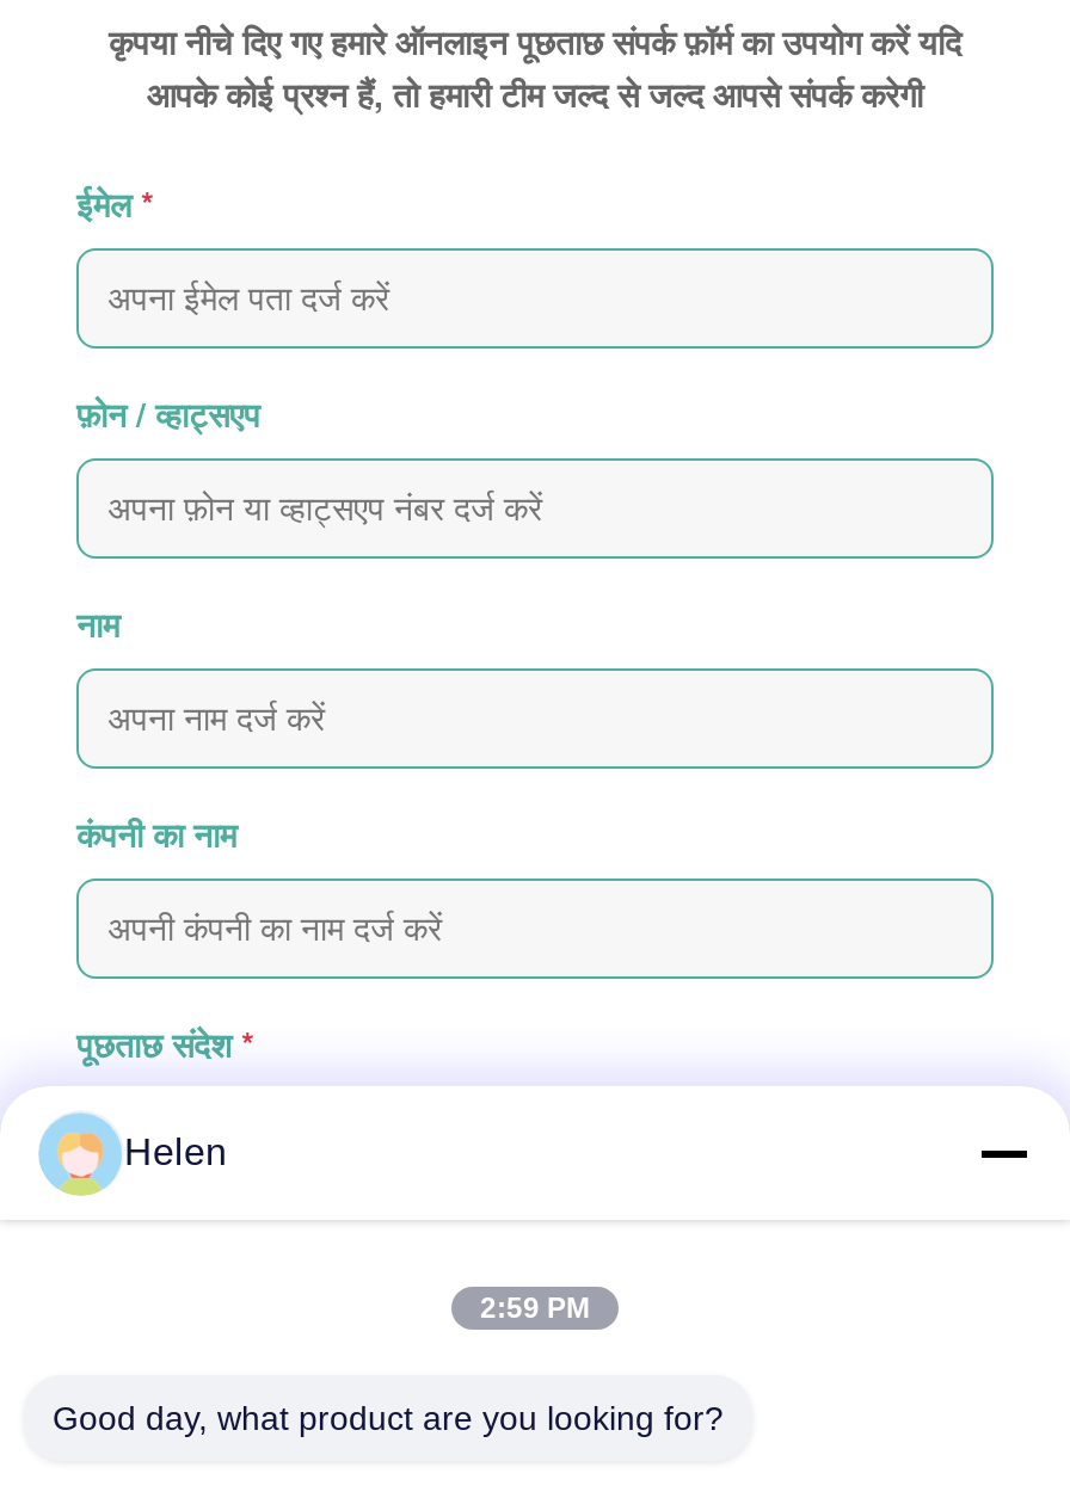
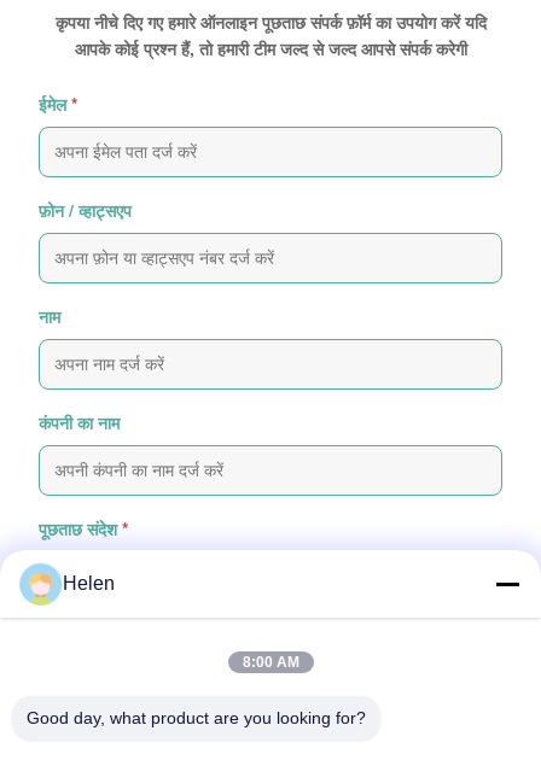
- 2:59 PM
+ 8:00 AM
